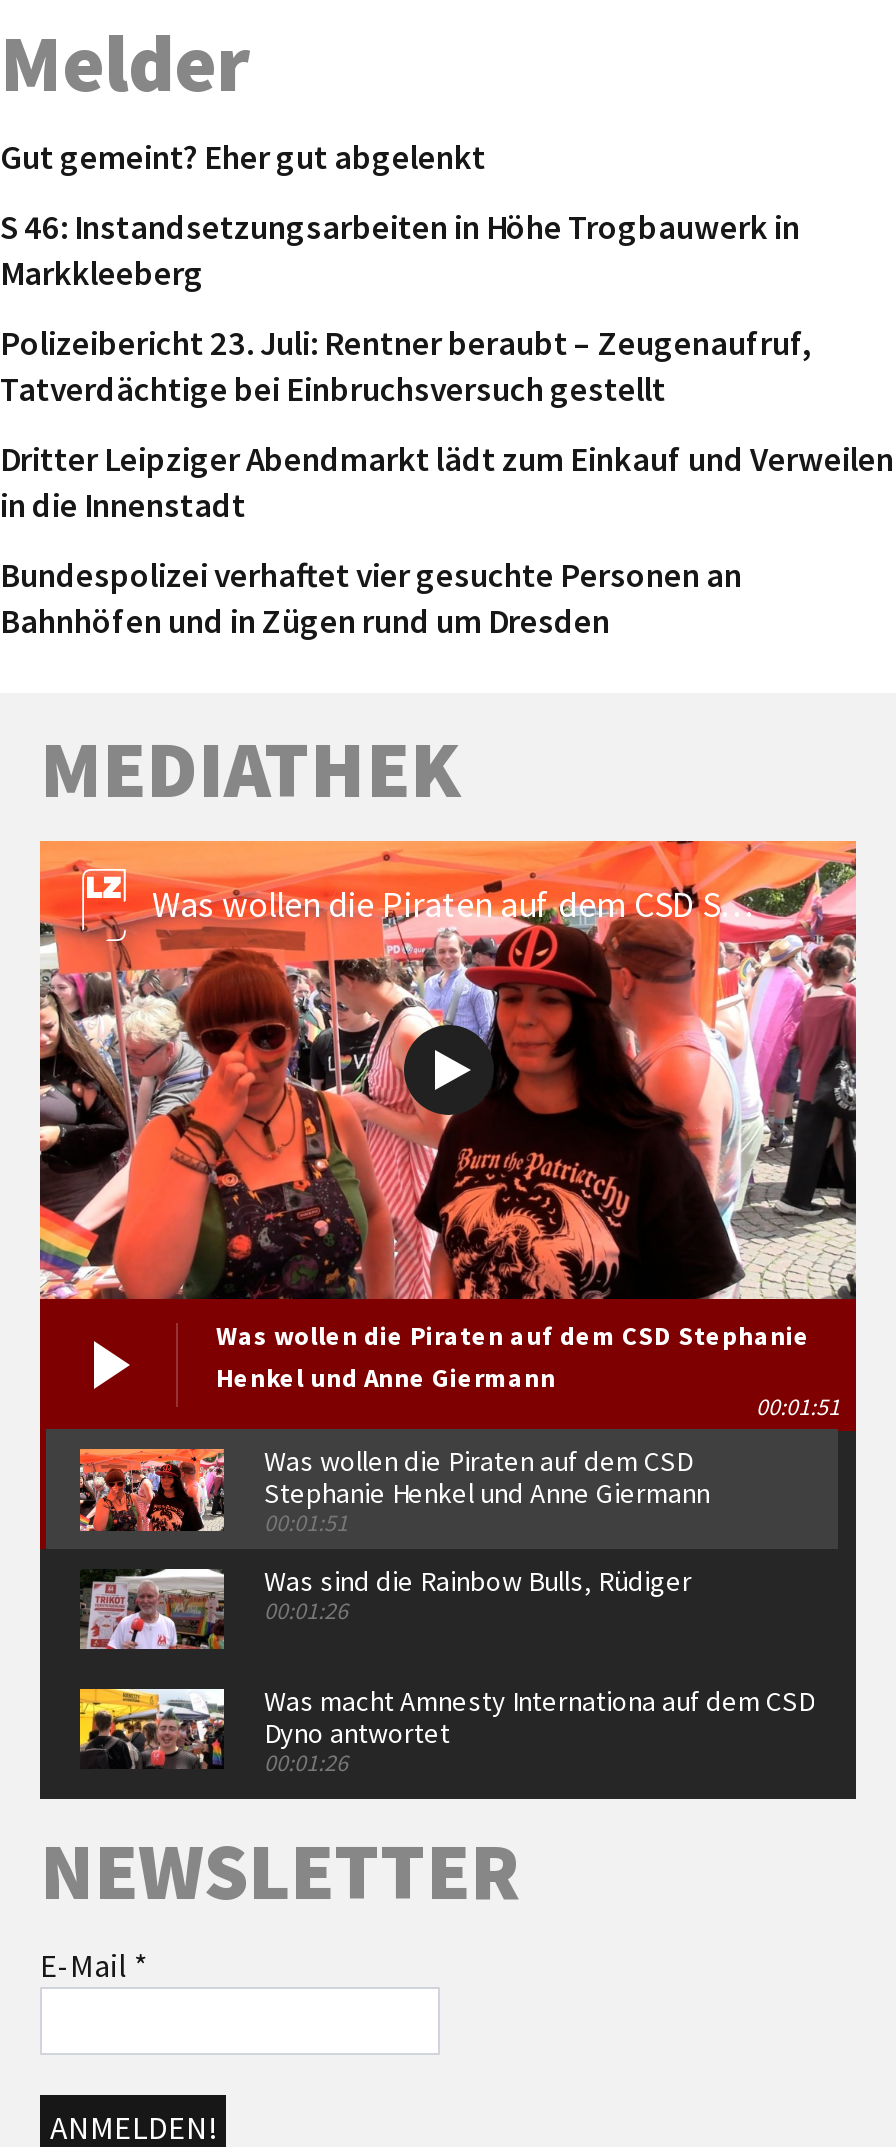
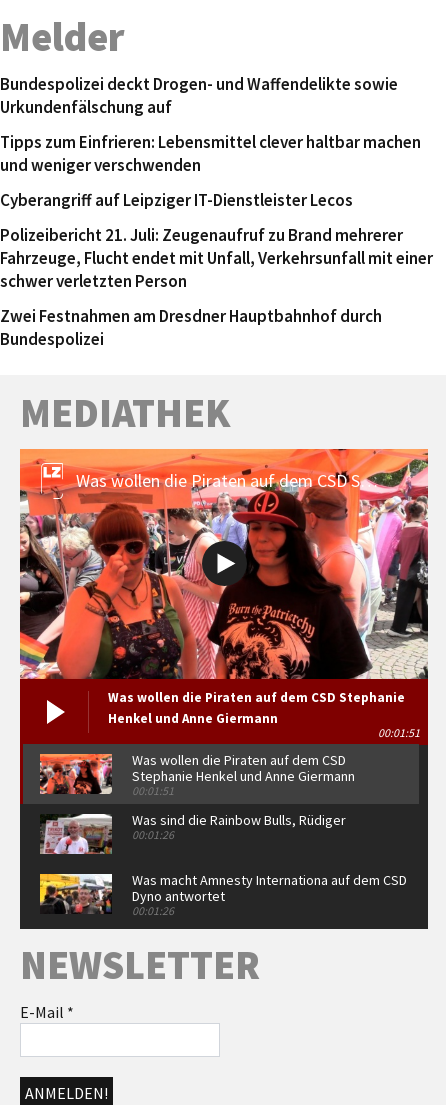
- Gut gemeint? Eher gut abgelenkt
+ Bundespolizei deckt Drogen- und Waffendelikte sowie
+ Urkundenfälschung auf

- S 46: Instandsetzungsarbeiten in Höhe Trogbauwerk in
- Markkleeberg
+ Tipps zum Einfrieren: Lebensmittel clever haltbar machen
+ und weniger verschwenden

- Polizeibericht 23. Juli: Rentner beraubt – Zeugenaufruf,
- Tatverdächtige bei Einbruchsversuch gestellt
+ Cyberangriff auf Leipziger IT-Dienstleister Lecos

- Dritter Leipziger Abendmarkt lädt zum Einkauf und Verweilen
- in die Innenstadt
+ Polizeibericht 21. Juli: Zeugenaufruf zu Brand mehrerer
+ Fahrzeuge, Flucht endet mit Unfall, Verkehrsunfall mit einer
+ schwer verletzten Person

- Bundespolizei verhaftet vier gesuchte Personen an
- Bahnhöfen und in Zügen rund um Dresden
+ Zwei Festnahmen am Dresdner Hauptbahnhof durch
+ Bundespolizei
